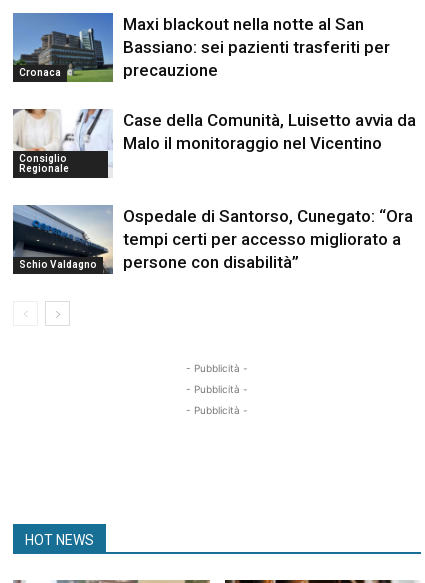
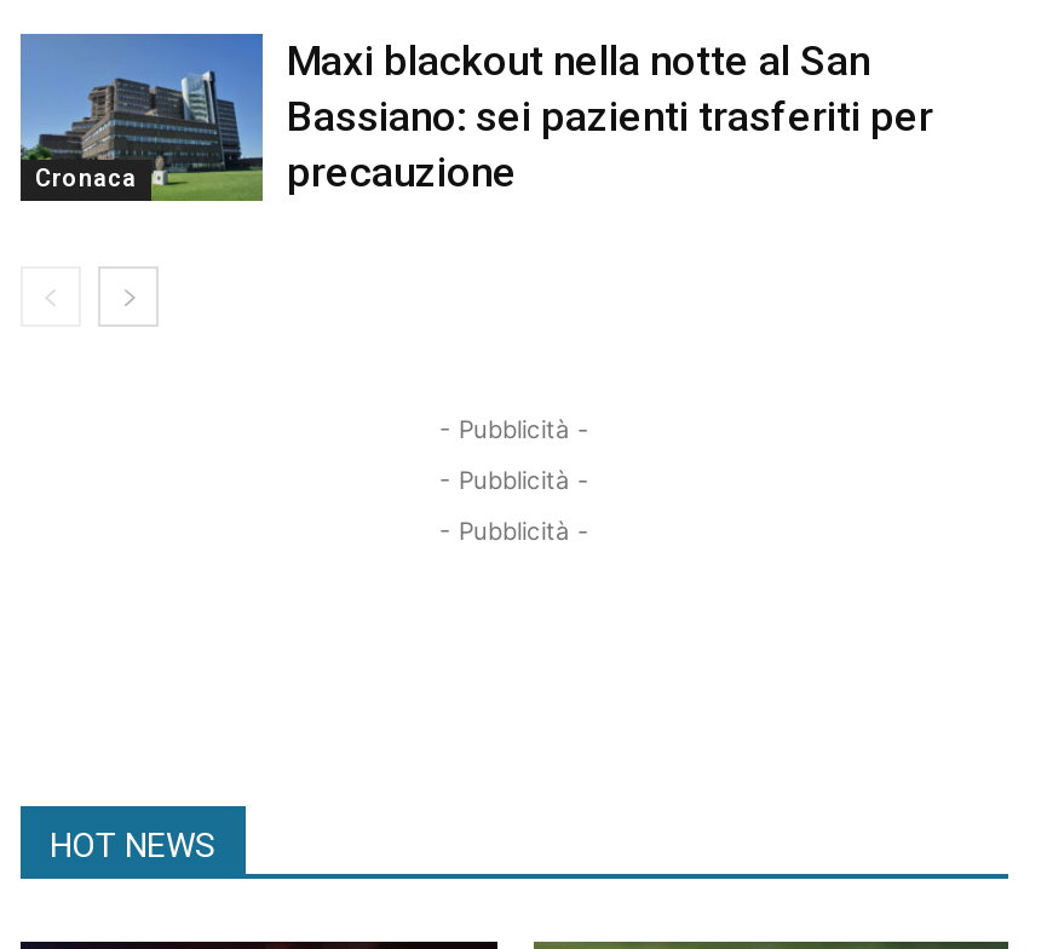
- [image]
- Consiglio
- Regionale

- Case della Comunità, Luisetto avvia da
- Malo il monitoraggio nel Vicentino

- [image]
- Schio Valdagno

- Ospedale di Santorso, Cunegato: “Ora
- tempi certi per accesso migliorato a
- persone con disabilità”
